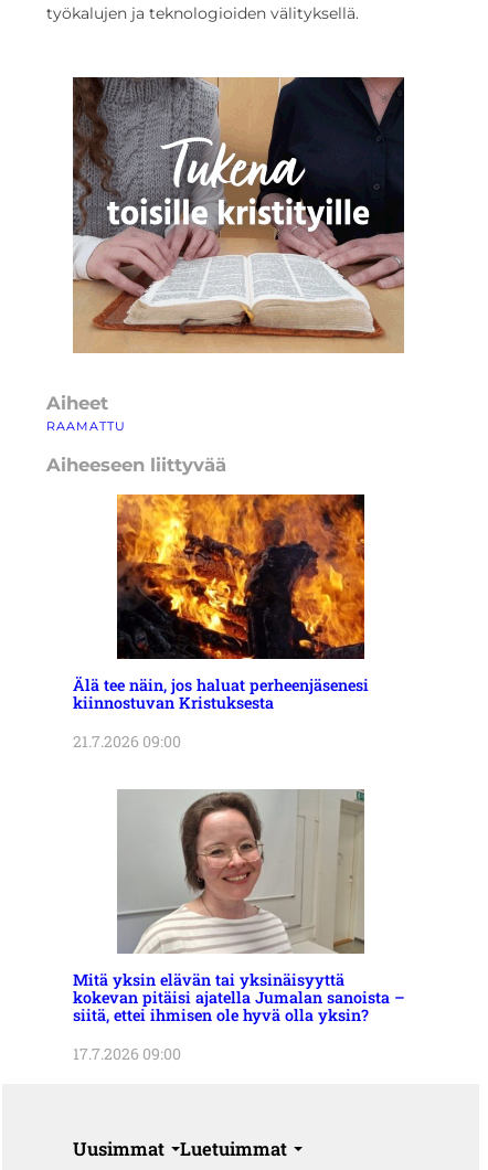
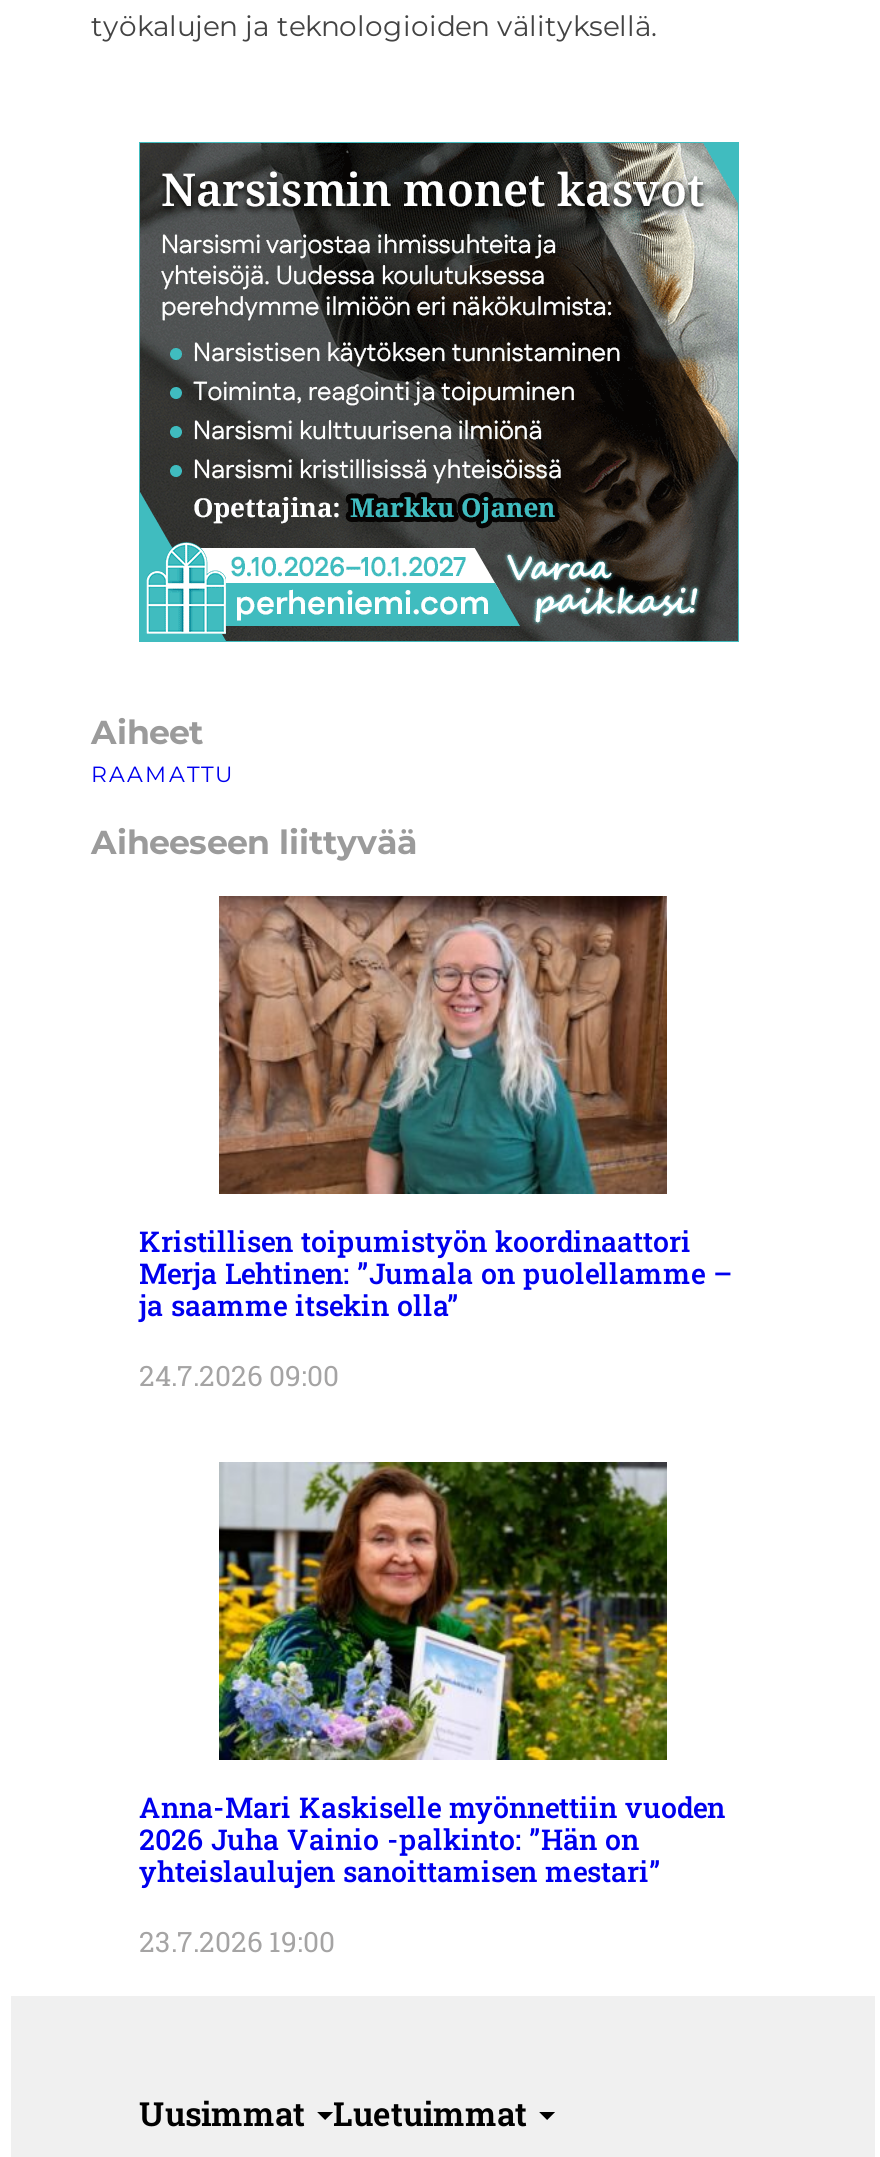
- [image]
+ [image]

- [image]
- Älä tee näin, jos haluat perheenjäsenesi
- kiinnostuvan Kristuksesta
+ [image]
+ Kristillisen toipumistyön koordinaattori
+ Merja Lehtinen: ”Jumala on puolellamme –
+ ja saamme itsekin olla”

- 21.7.2026 09:00
+ 24.7.2026 09:00

- [image]
- Mitä yksin elävän tai yksinäisyyttä
- kokevan pitäisi ajatella Jumalan sanoista –
- siitä, ettei ihmisen ole hyvä olla yksin?
+ [image]
+ Anna-Mari Kaskiselle myönnettiin vuoden
+ 2026 Juha Vainio -palkinto: ”Hän on
+ yhteislaulujen sanoittamisen mestari”

- 17.7.2026 09:00
+ 23.7.2026 19:00
